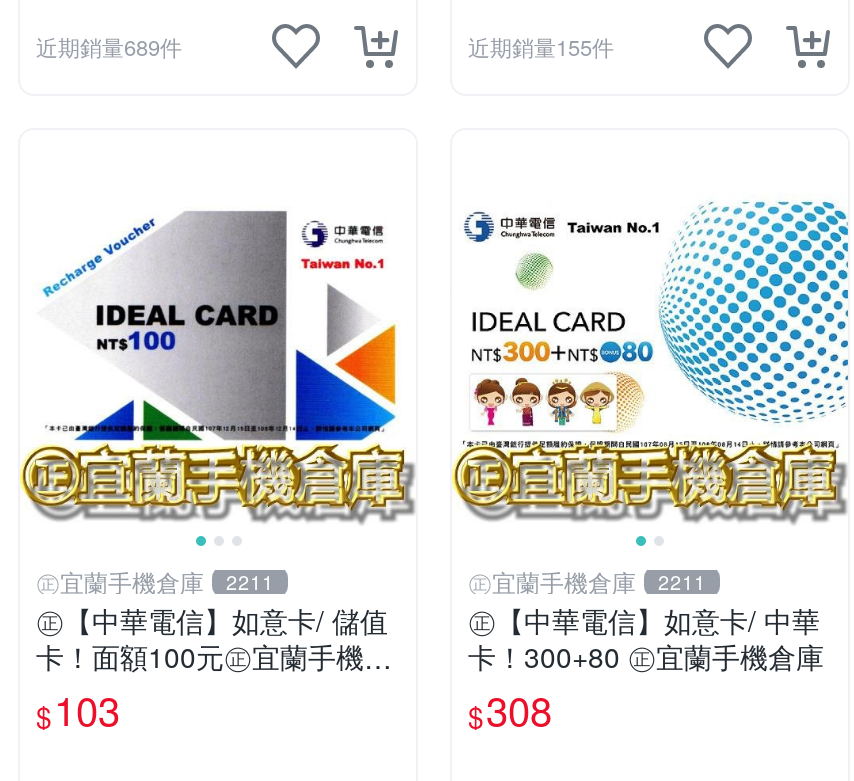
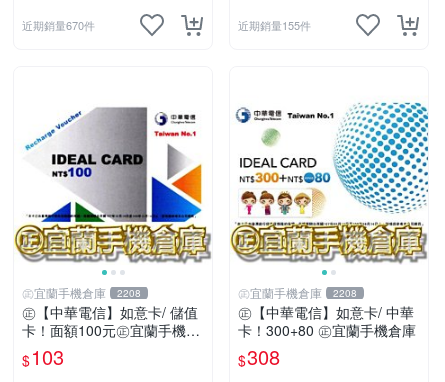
- 近期銷量689件
+ 近期銷量670件

- ㊣宜蘭手機倉庫 2211
+ ㊣宜蘭手機倉庫 2208

- ㊣宜蘭手機倉庫 2211
+ ㊣宜蘭手機倉庫 2208
